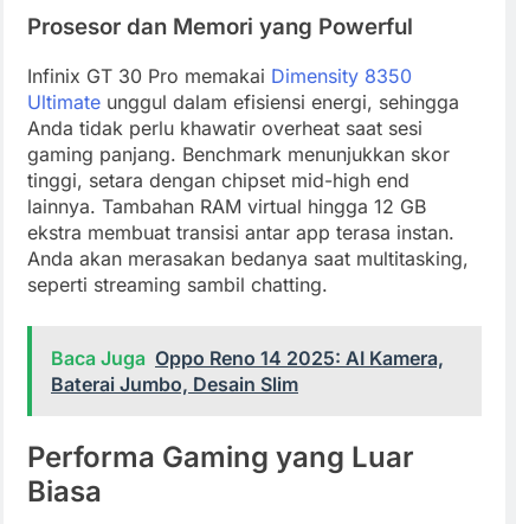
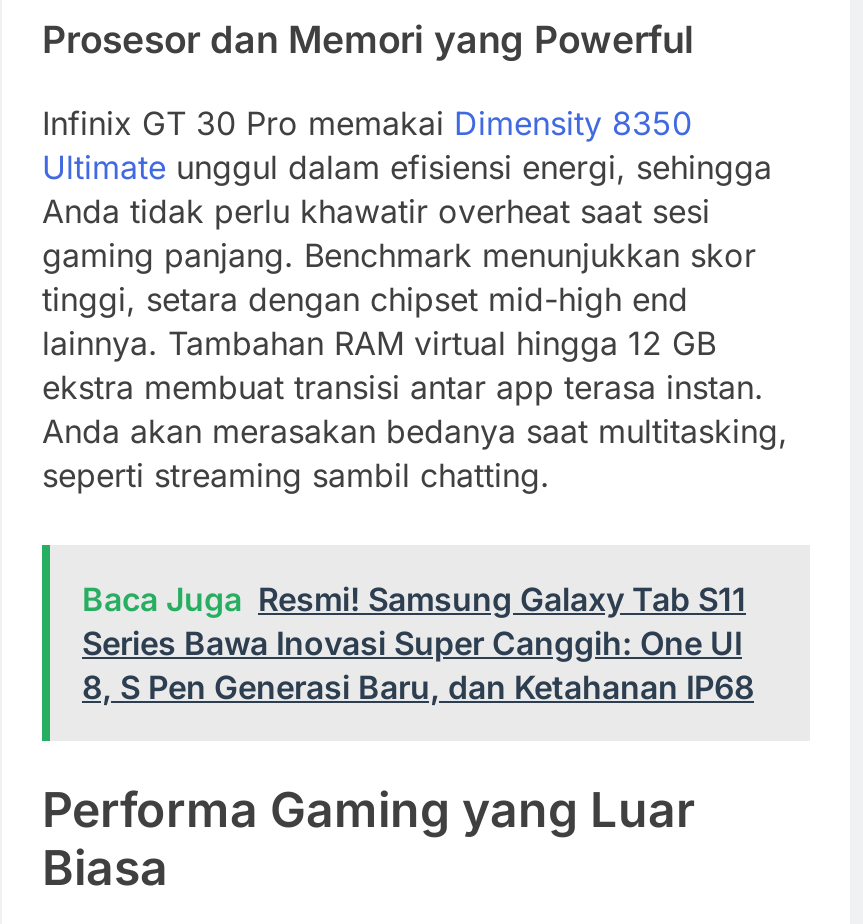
- Baca Juga Oppo Reno 14 2025: AI Kamera,
- Baterai Jumbo, Desain Slim
+ Baca Juga Resmi! Samsung Galaxy Tab S11
+ Series Bawa Inovasi Super Canggih: One UI
+ 8, S Pen Generasi Baru, dan Ketahanan IP68
